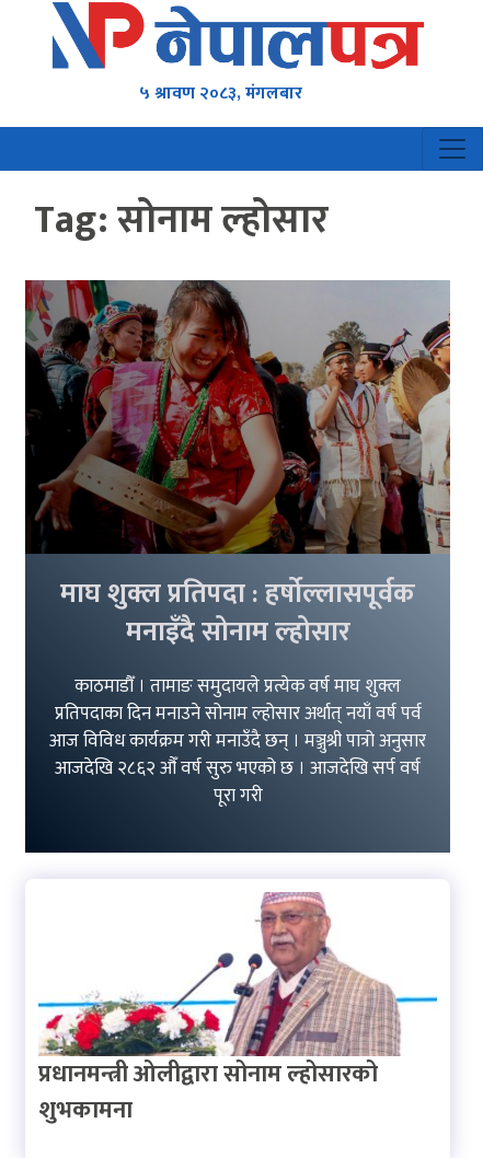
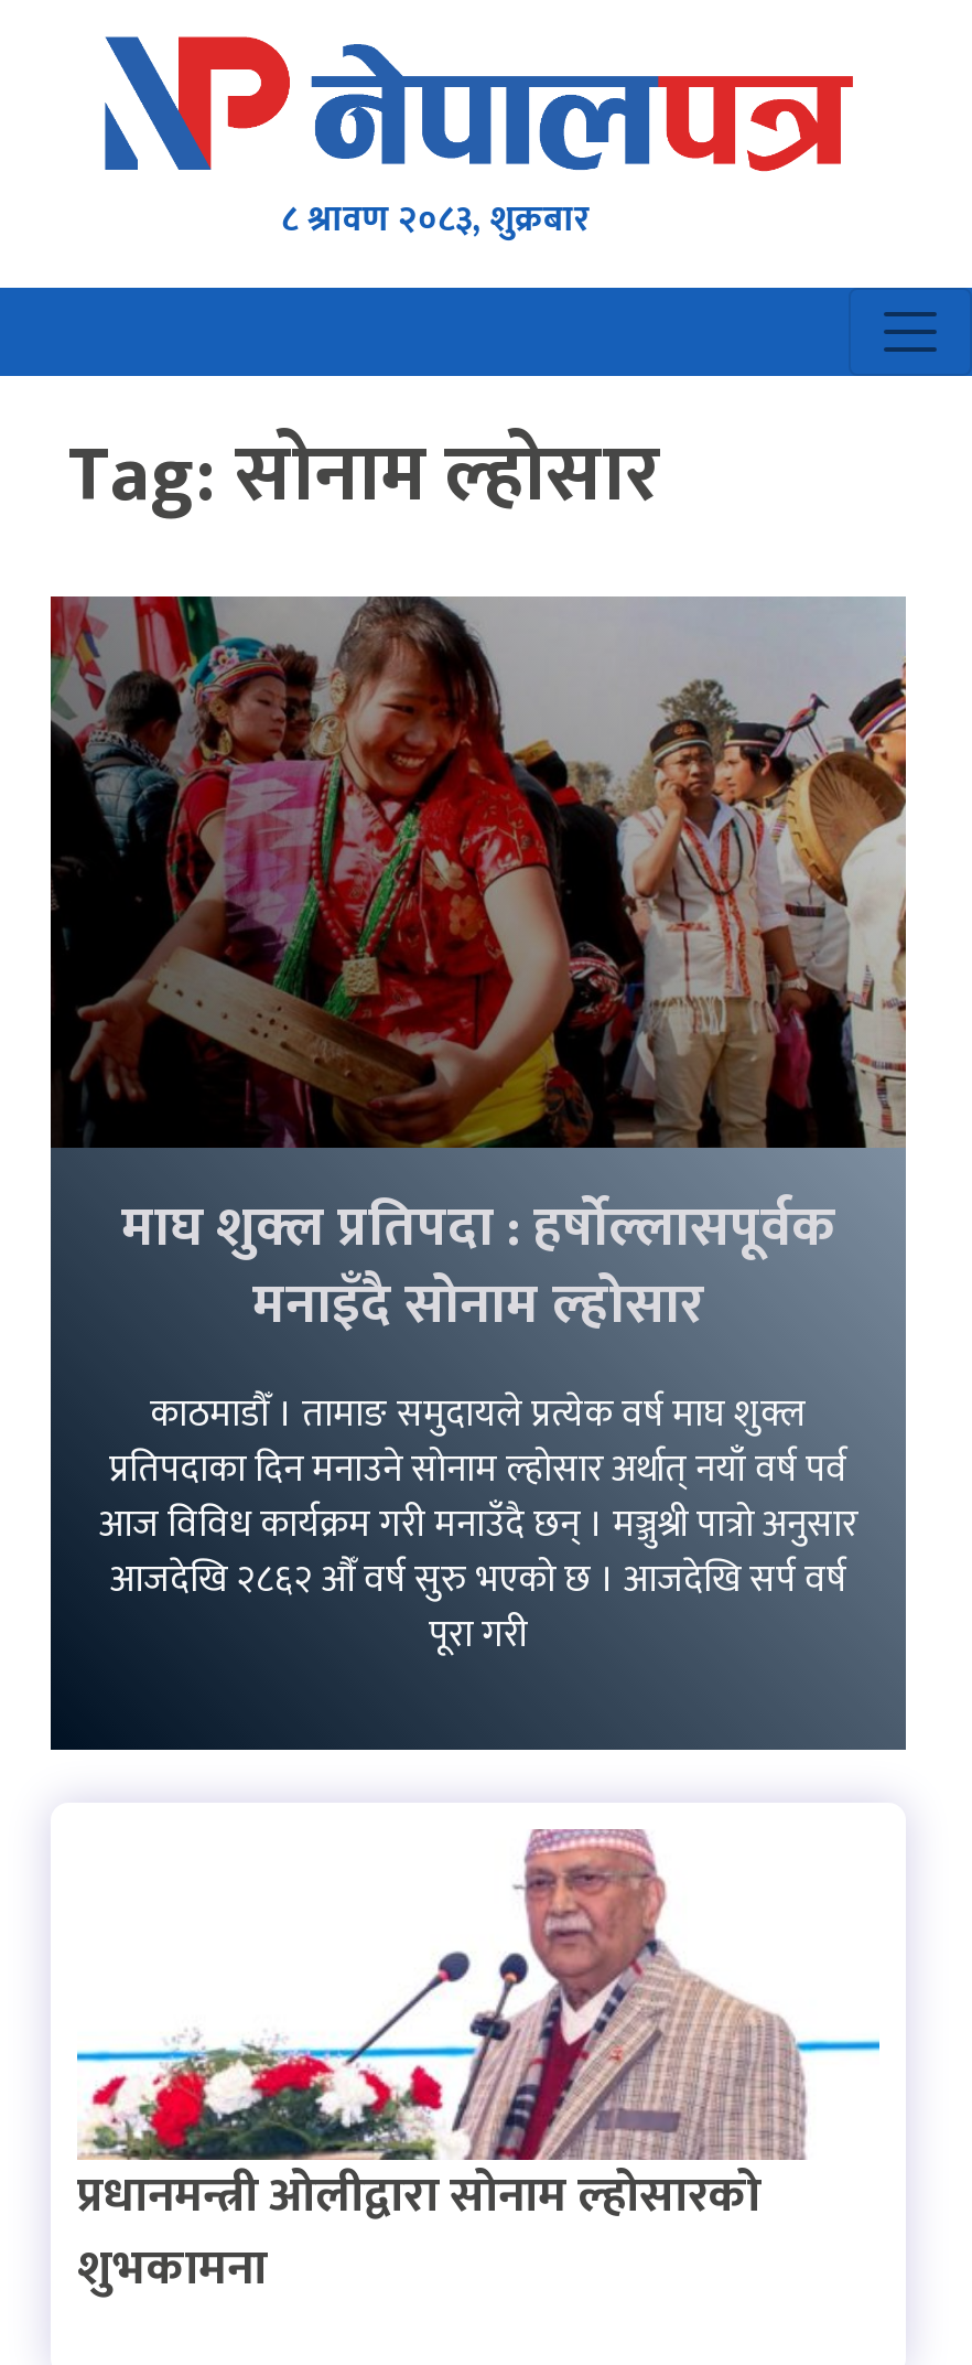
- ५ श्रावण २०८३, मंगलबार
+ ८ श्रावण २०८३, शुक्रबार
